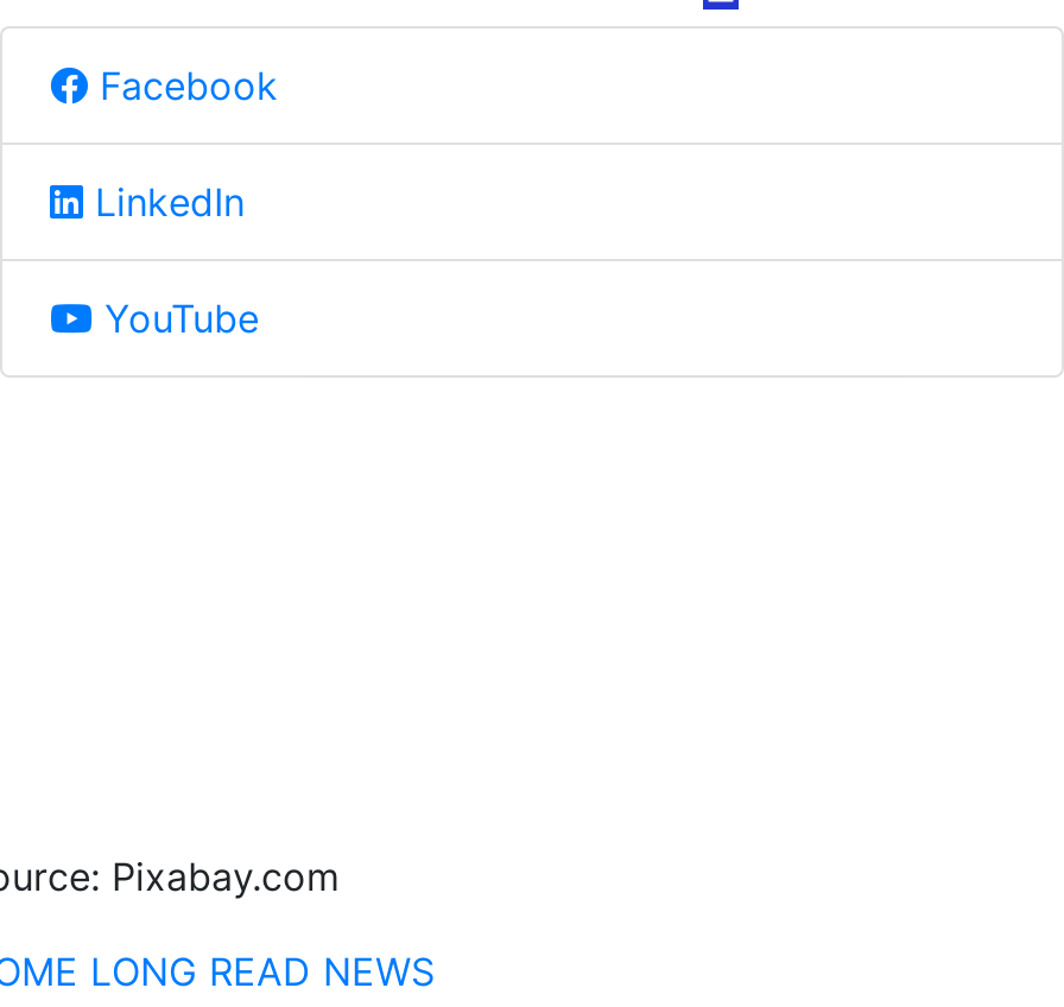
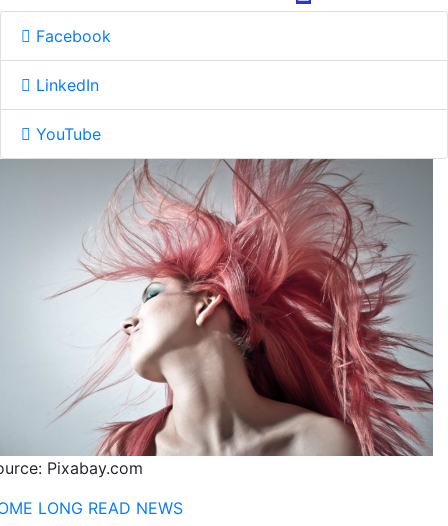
+ [image]
